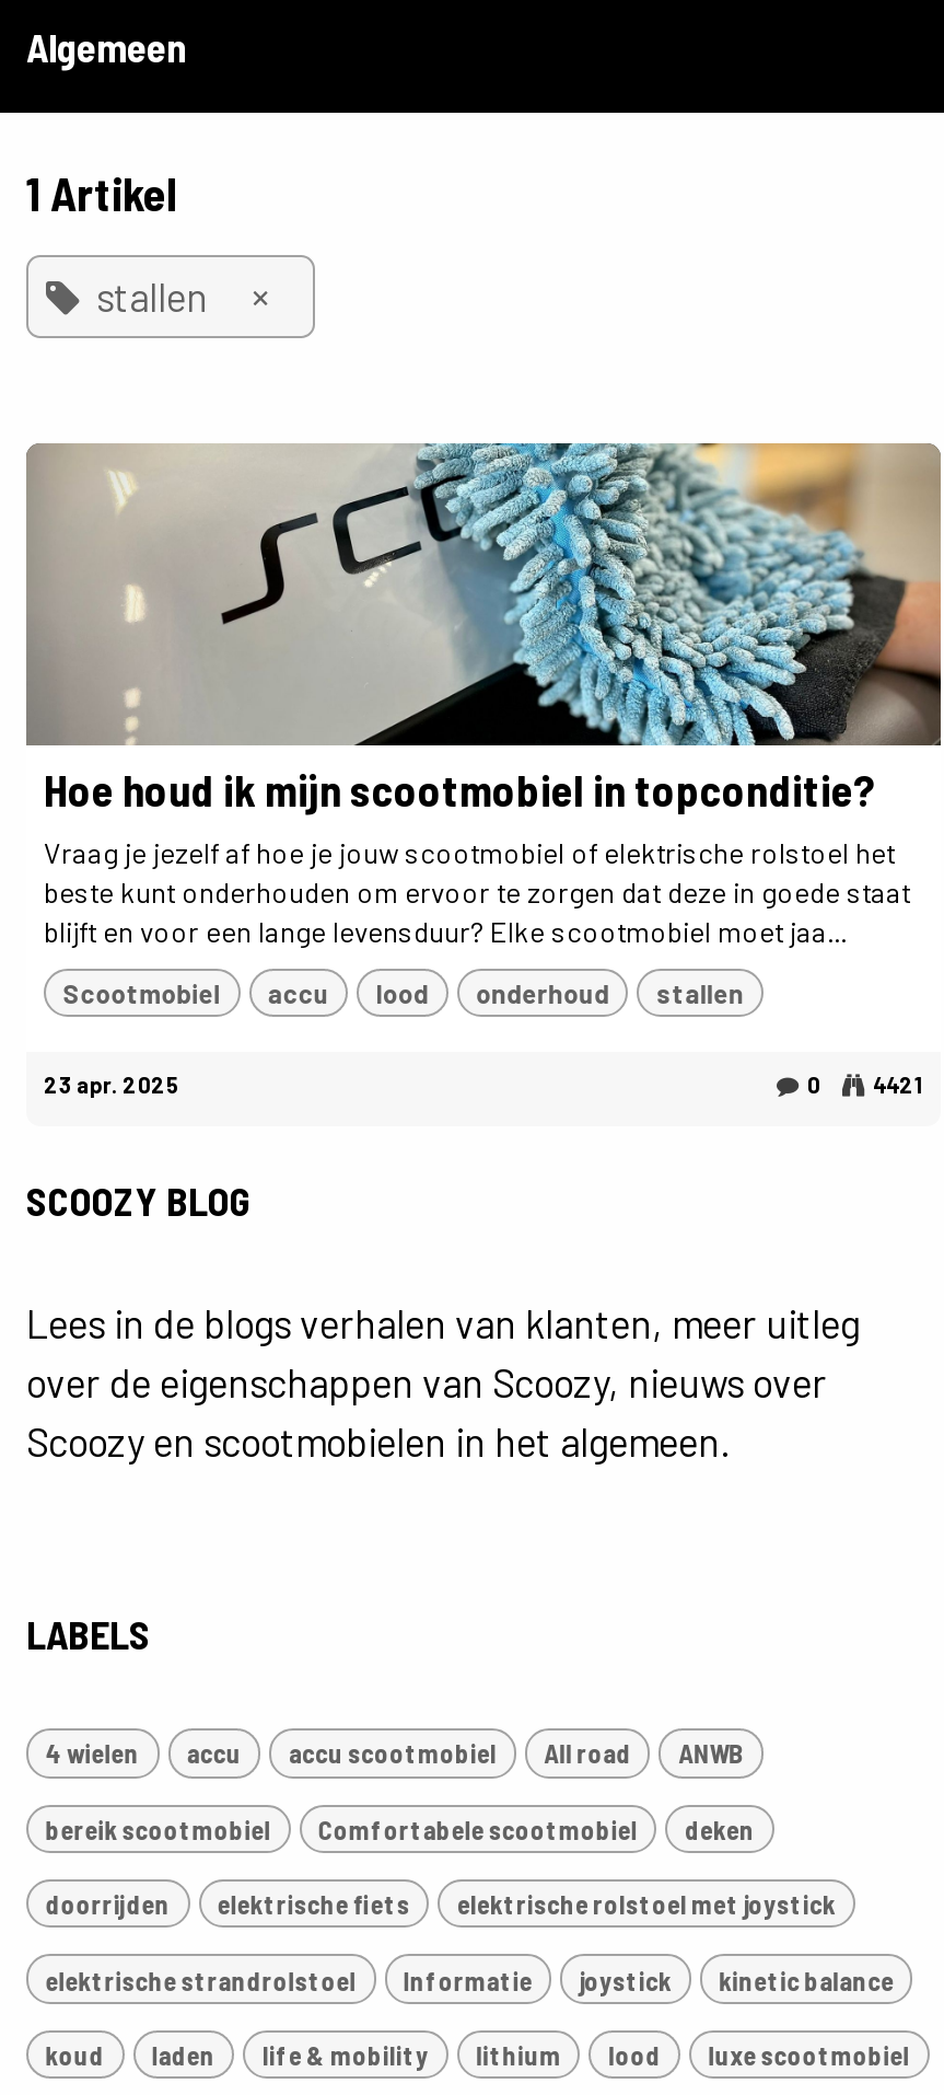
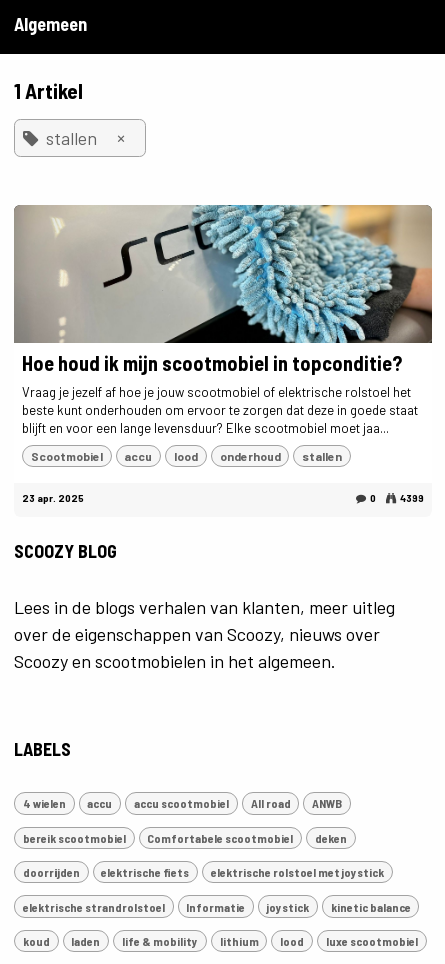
- 0 4421
+ 0 4399
